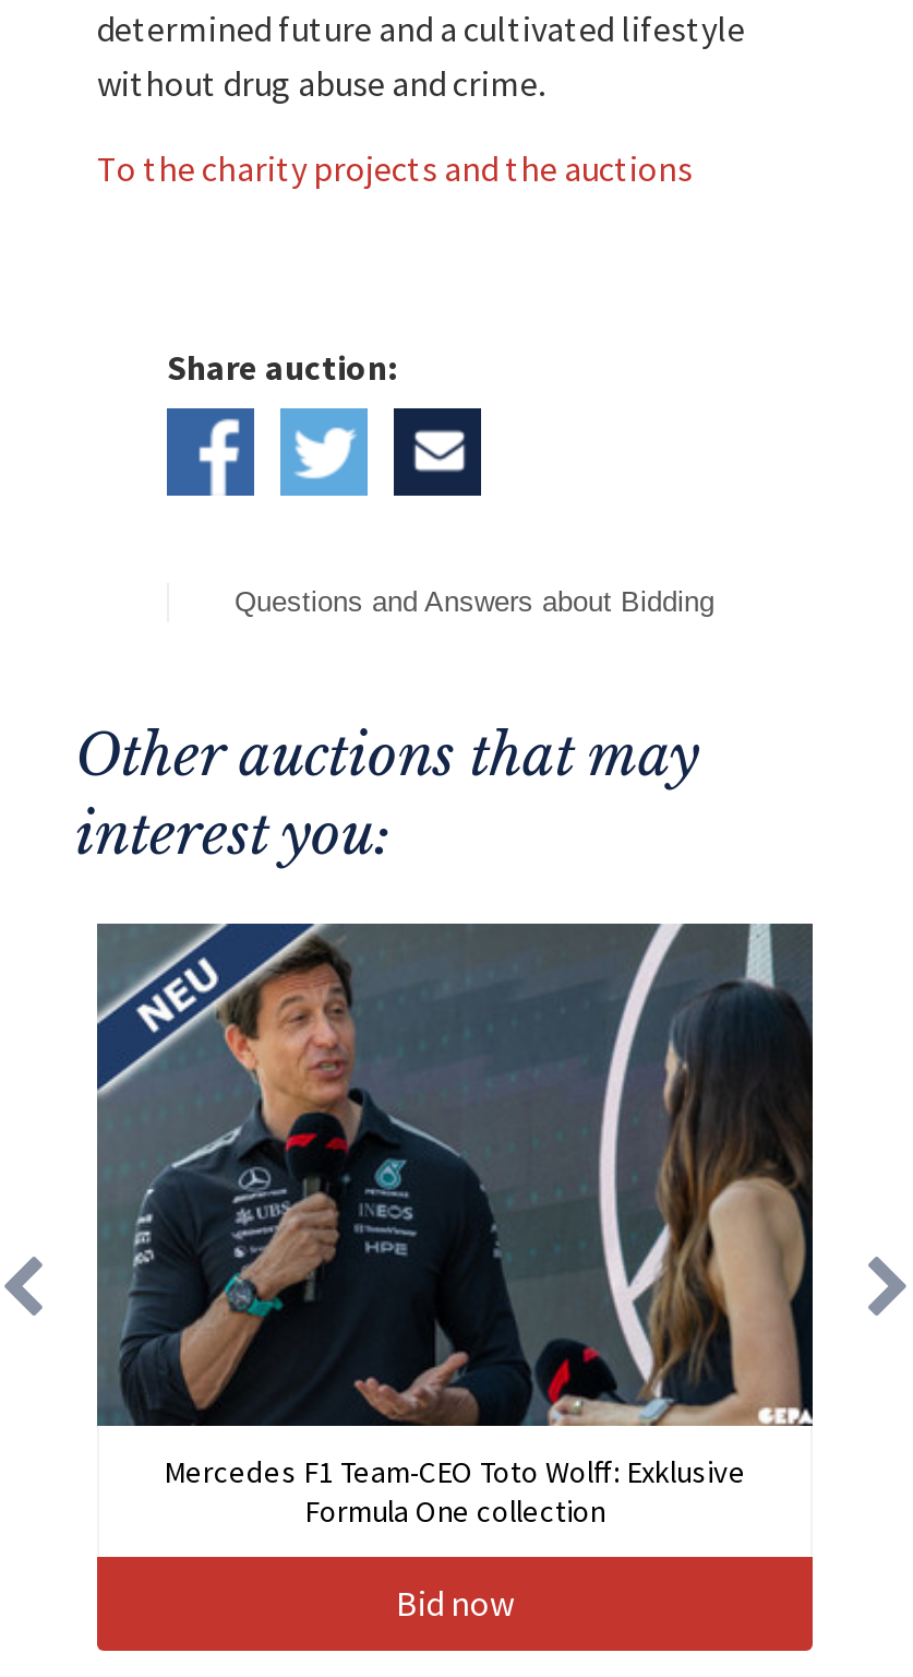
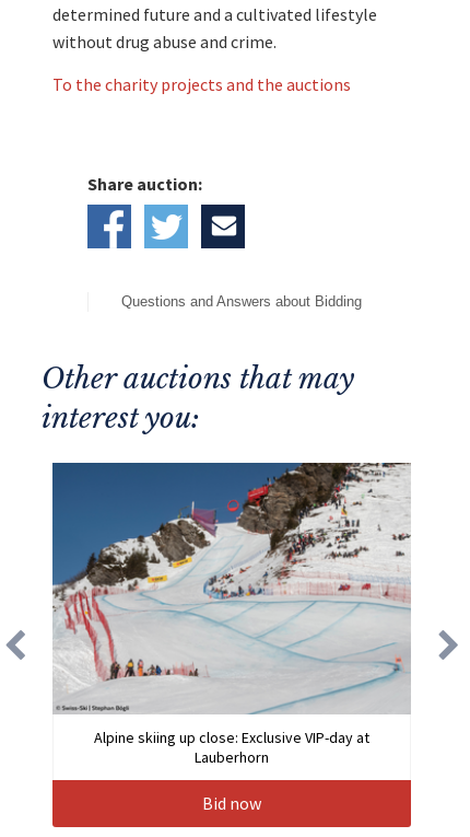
- [image]
- Mercedes F1 Team-CEO Toto Wolff: Exklusive
- Formula One collection
+ [image]
+ Alpine skiing up close: Exclusive VIP-day at
+ Lauberhorn
